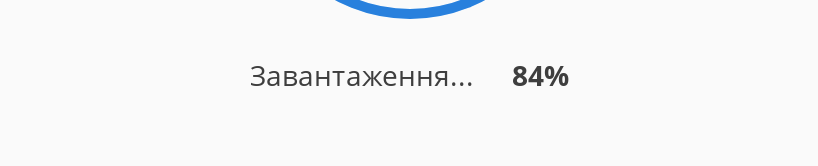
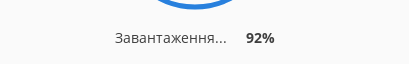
- Завантаження... 84%
+ Завантаження... 92%
